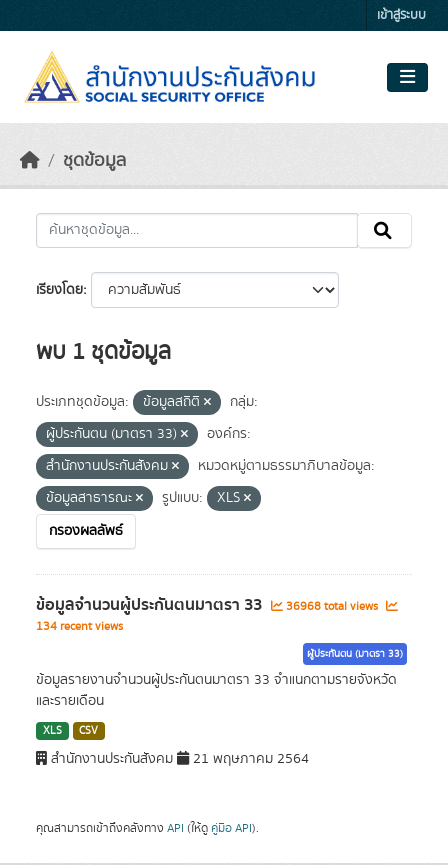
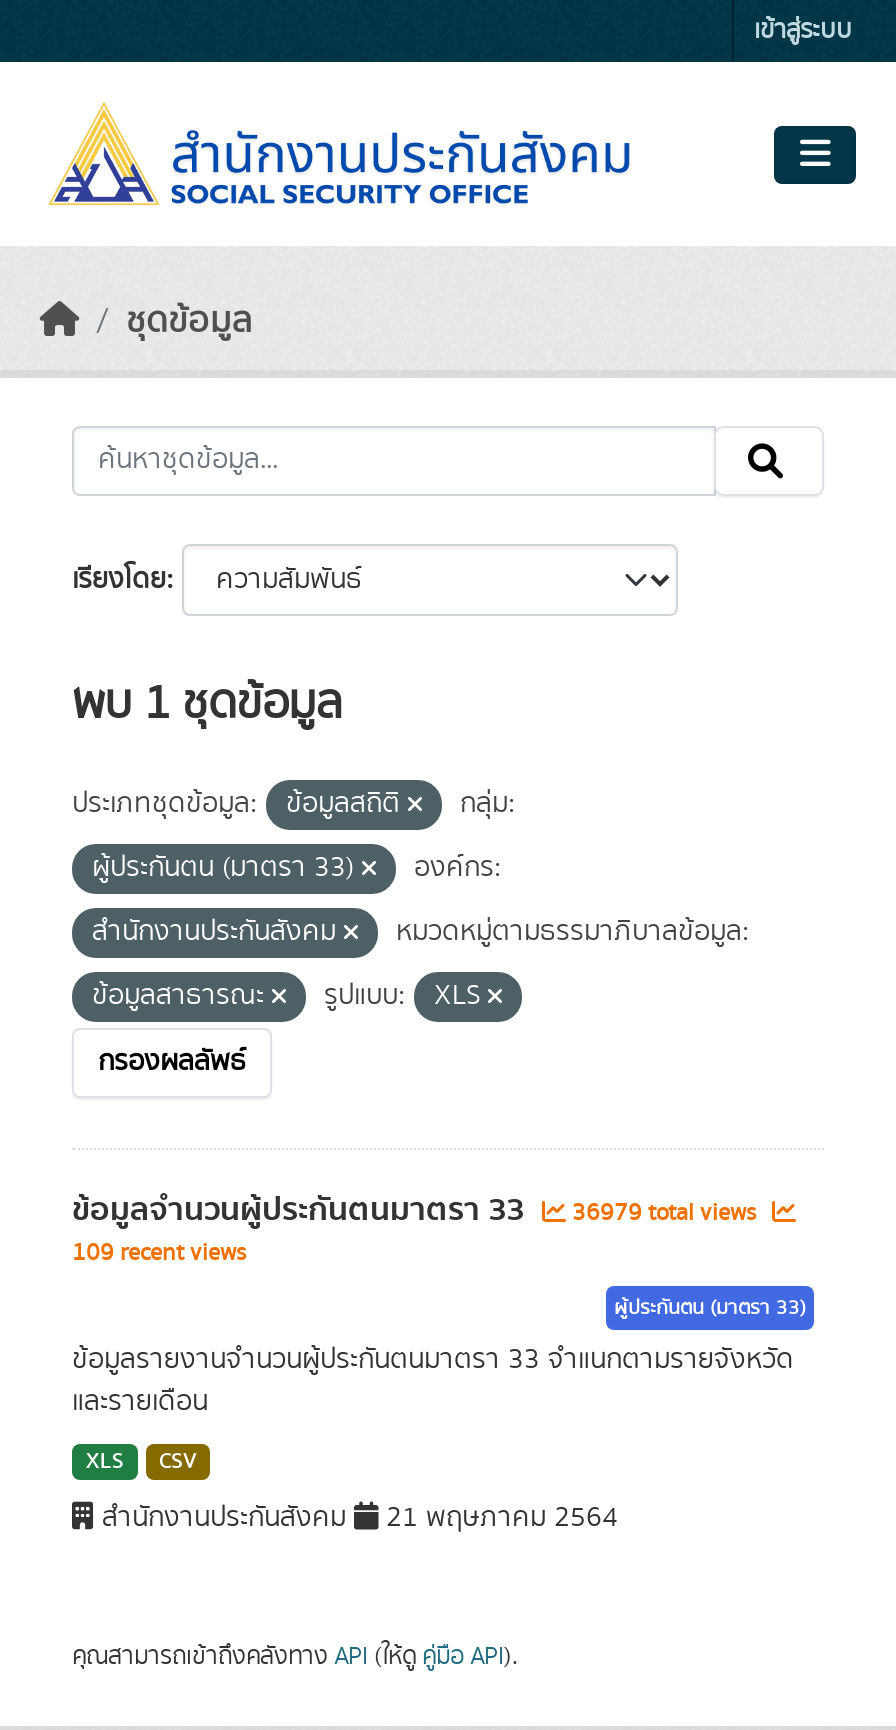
- ข้อมูลจำนวนผู้ประกันตนมาตรา 33 36968 total views
+ ข้อมูลจำนวนผู้ประกันตนมาตรา 33 36979 total views

- 134 recent views
+ 109 recent views
